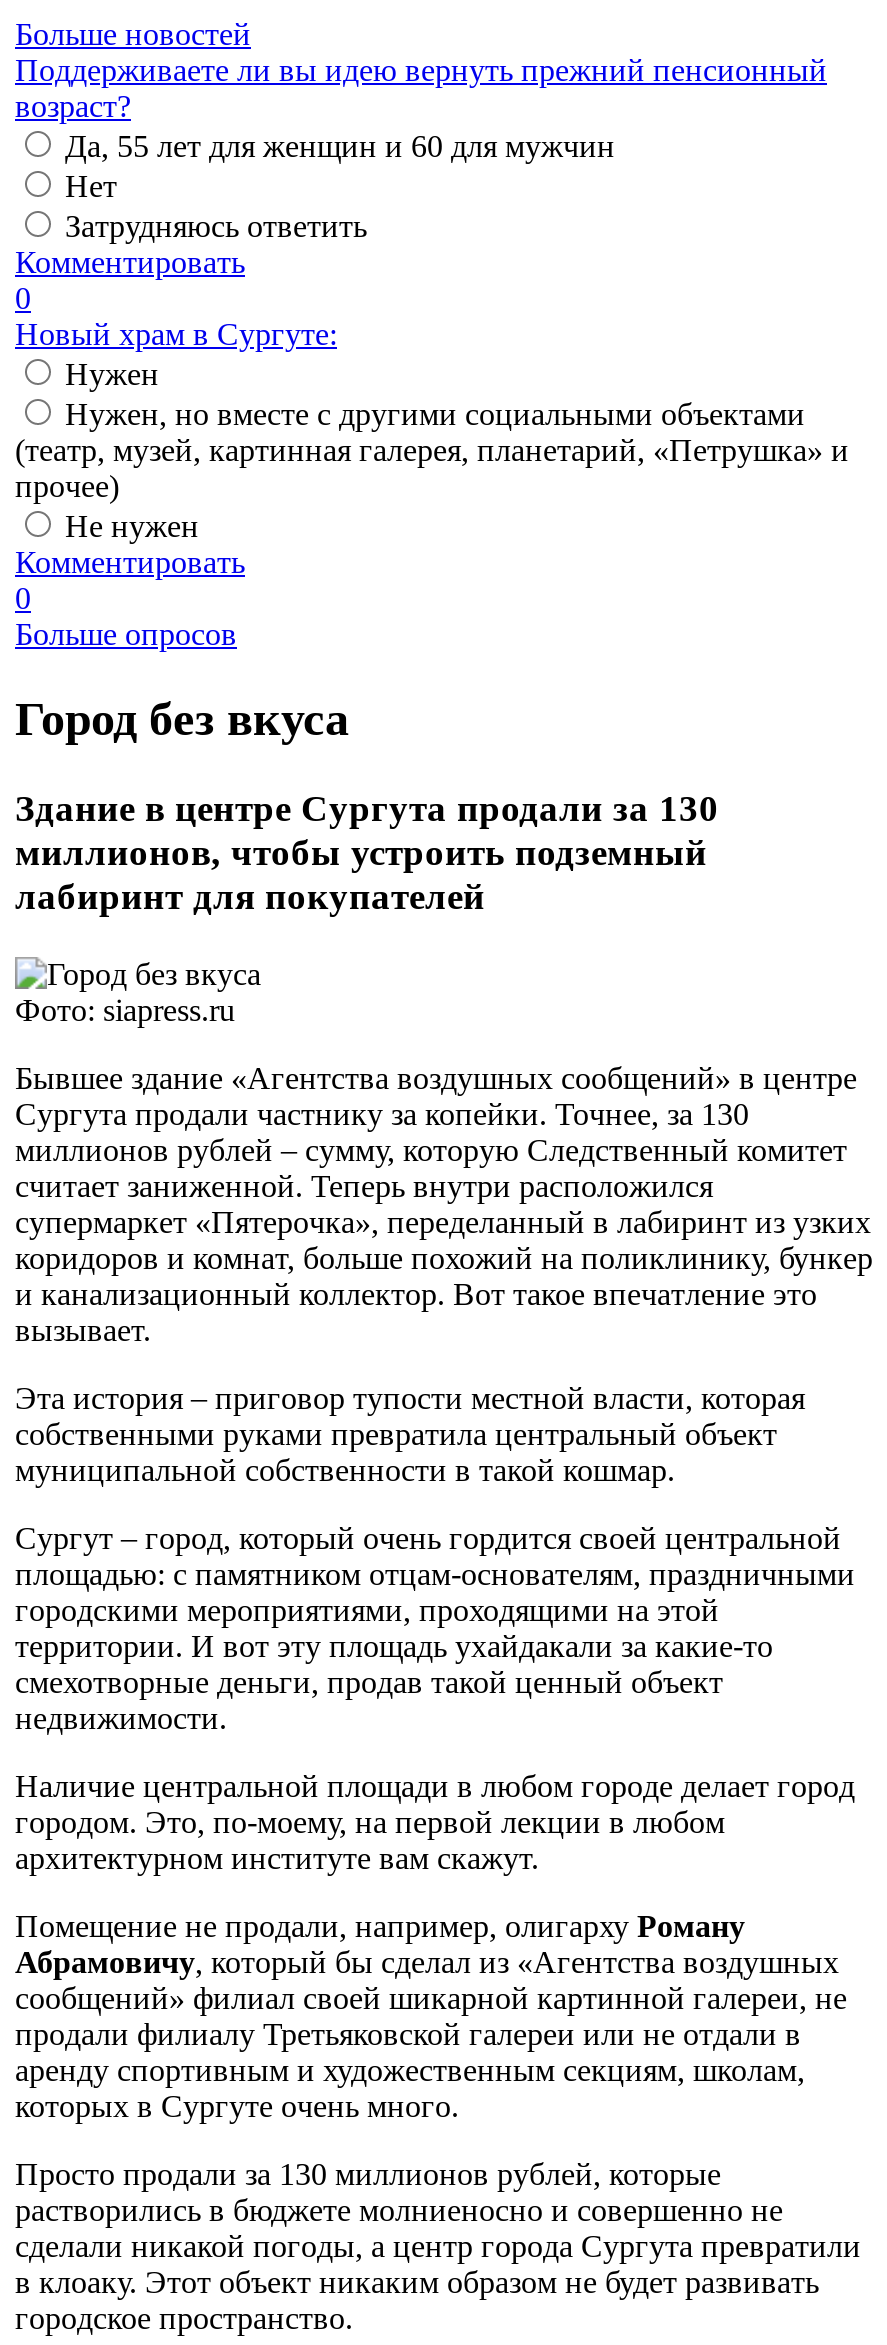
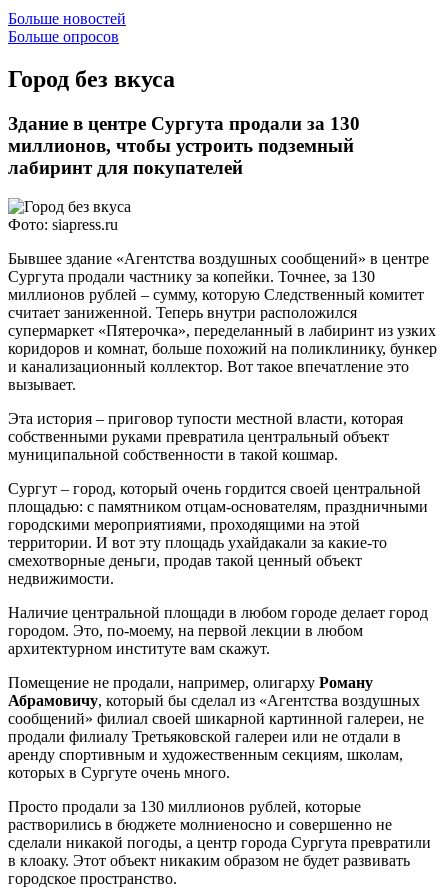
- Поддерживаете ли вы идею вернуть прежний пенсионный
- возраст?
- Да, 55 лет для женщин и 60 для мужчин
- Нет
- Затрудняюсь ответить
- Комментировать
- 0
- Новый храм в Сургуте:
- Нужен
- Нужен, но вместе с другими социальными объектами
- (театр, музей, картинная галерея, планетарий, «Петрушка» и
- прочее)
- Не нужен
- Комментировать
- 0
